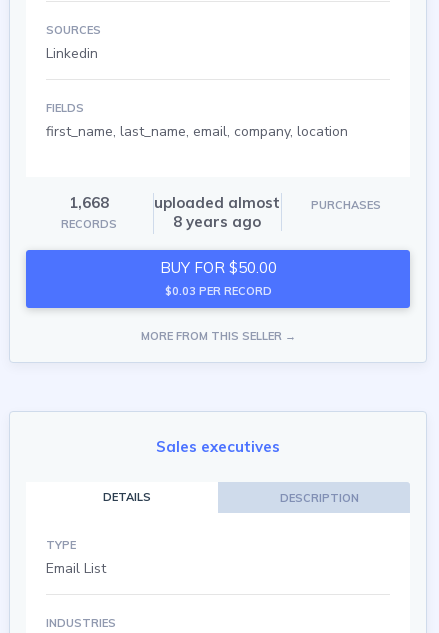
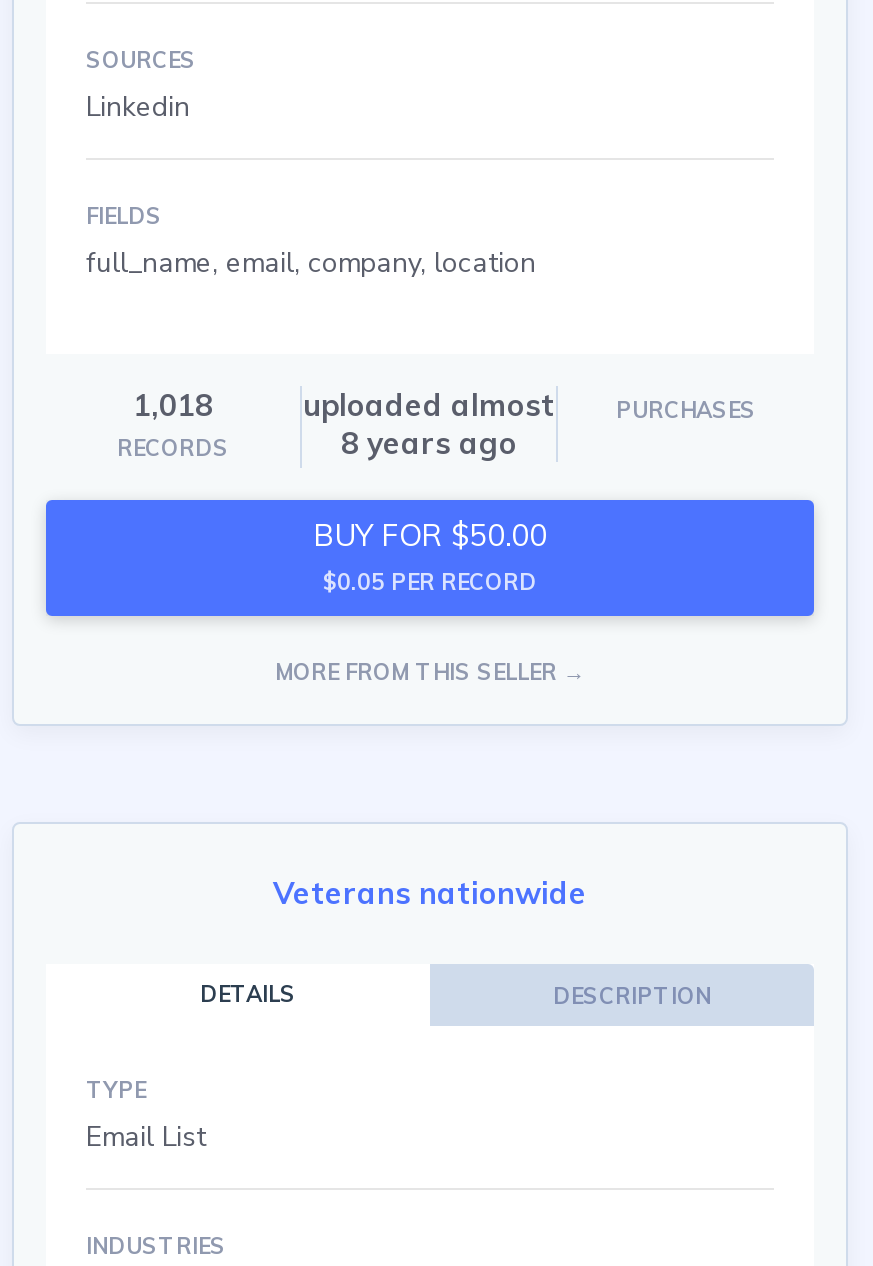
- first_name, last_name, email, company, location
+ full_name, email, company, location

- 1,668
+ 1,018

- $0.03 PER RECORD
+ $0.05 PER RECORD

- Sales executives
+ Veterans nationwide
